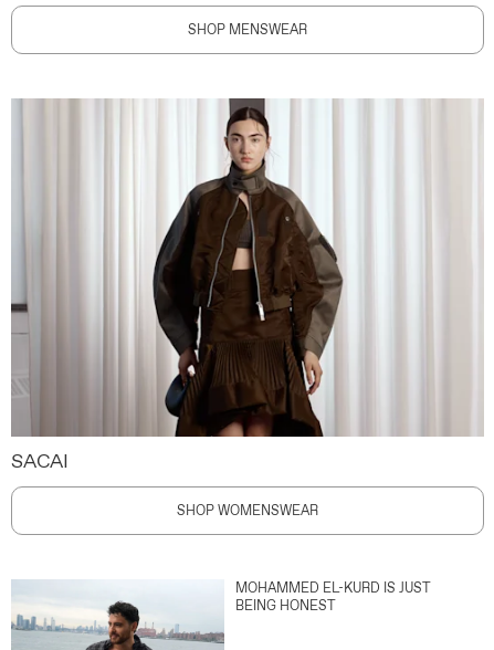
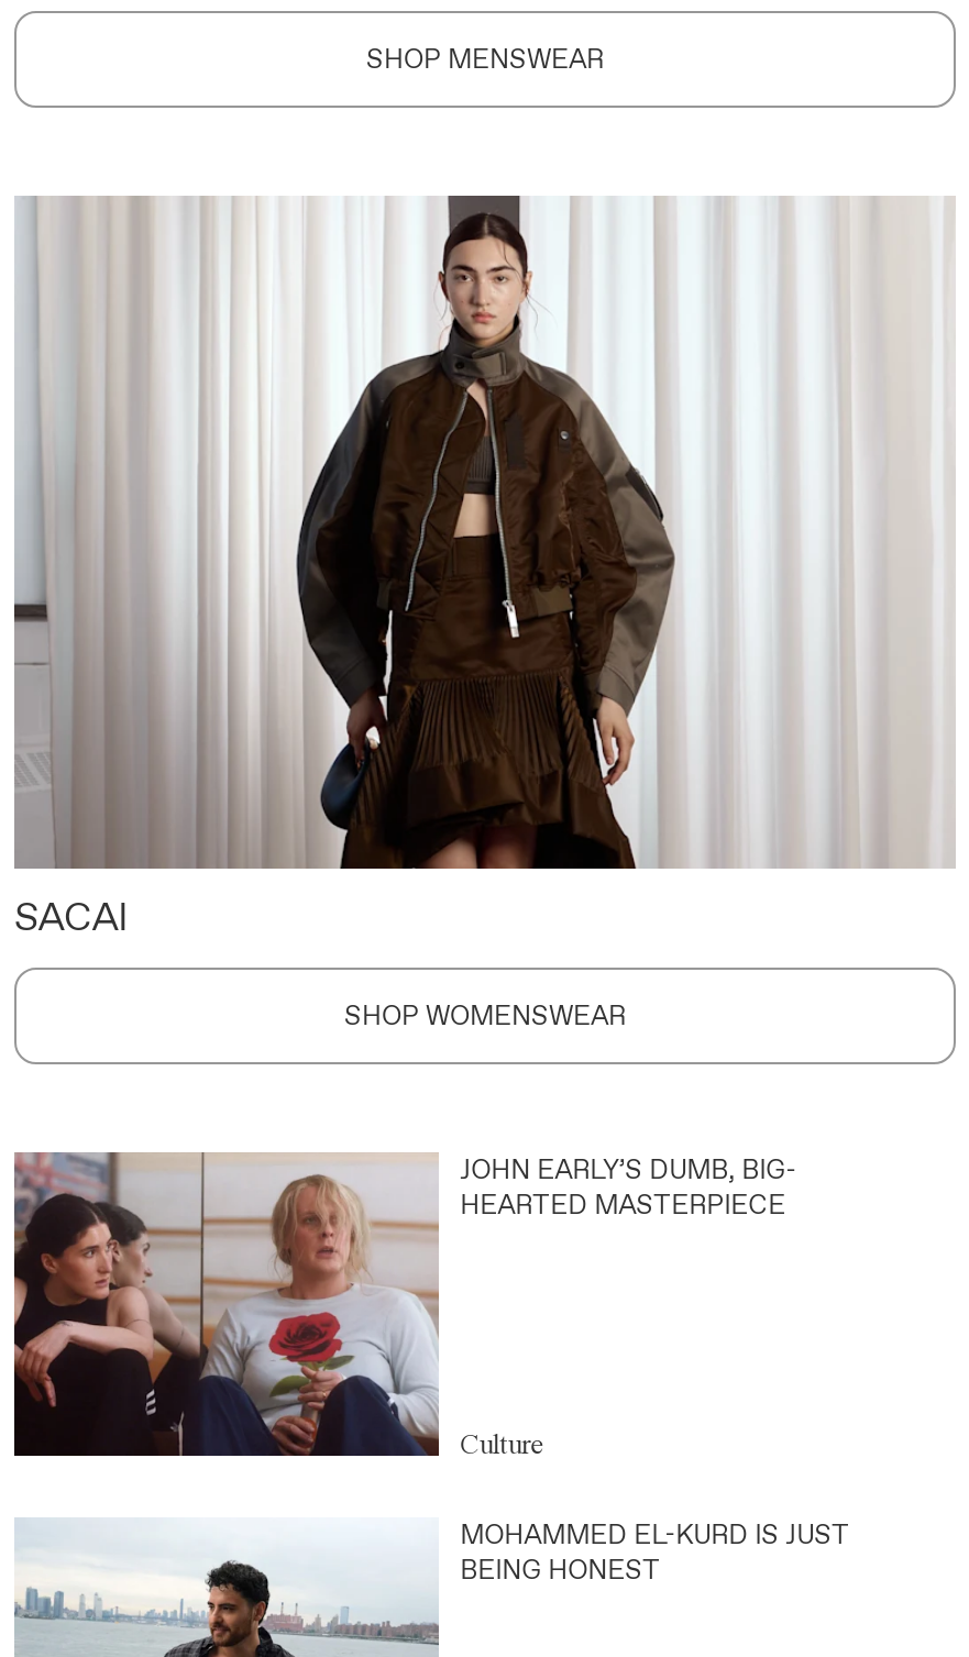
+ [image]
+ JOHN EARLY’S DUMB, BIG-
+ HEARTED MASTERPIECE

+ Culture
